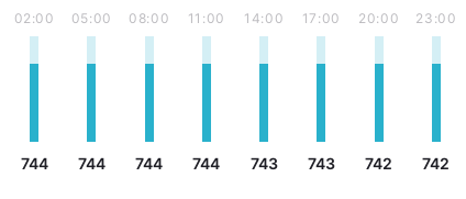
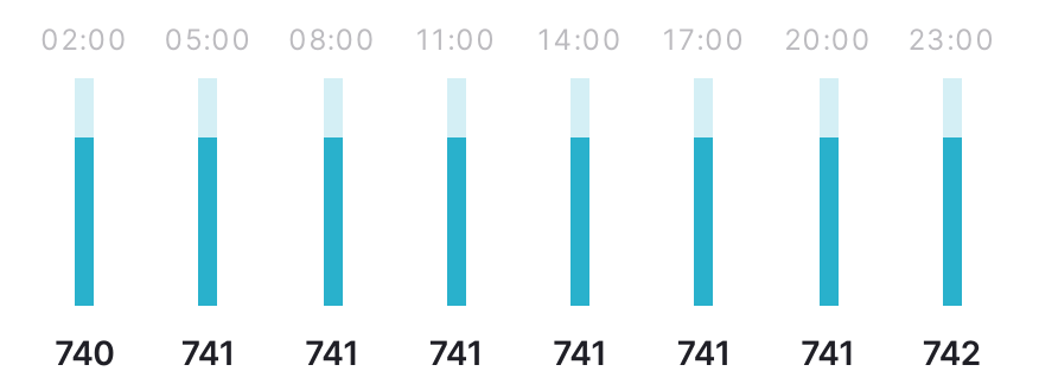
- 744
+ 740

- 744
+ 741

- 744
+ 741

- 744
+ 741

- 743
+ 741

- 743
+ 741

- 742
+ 741
